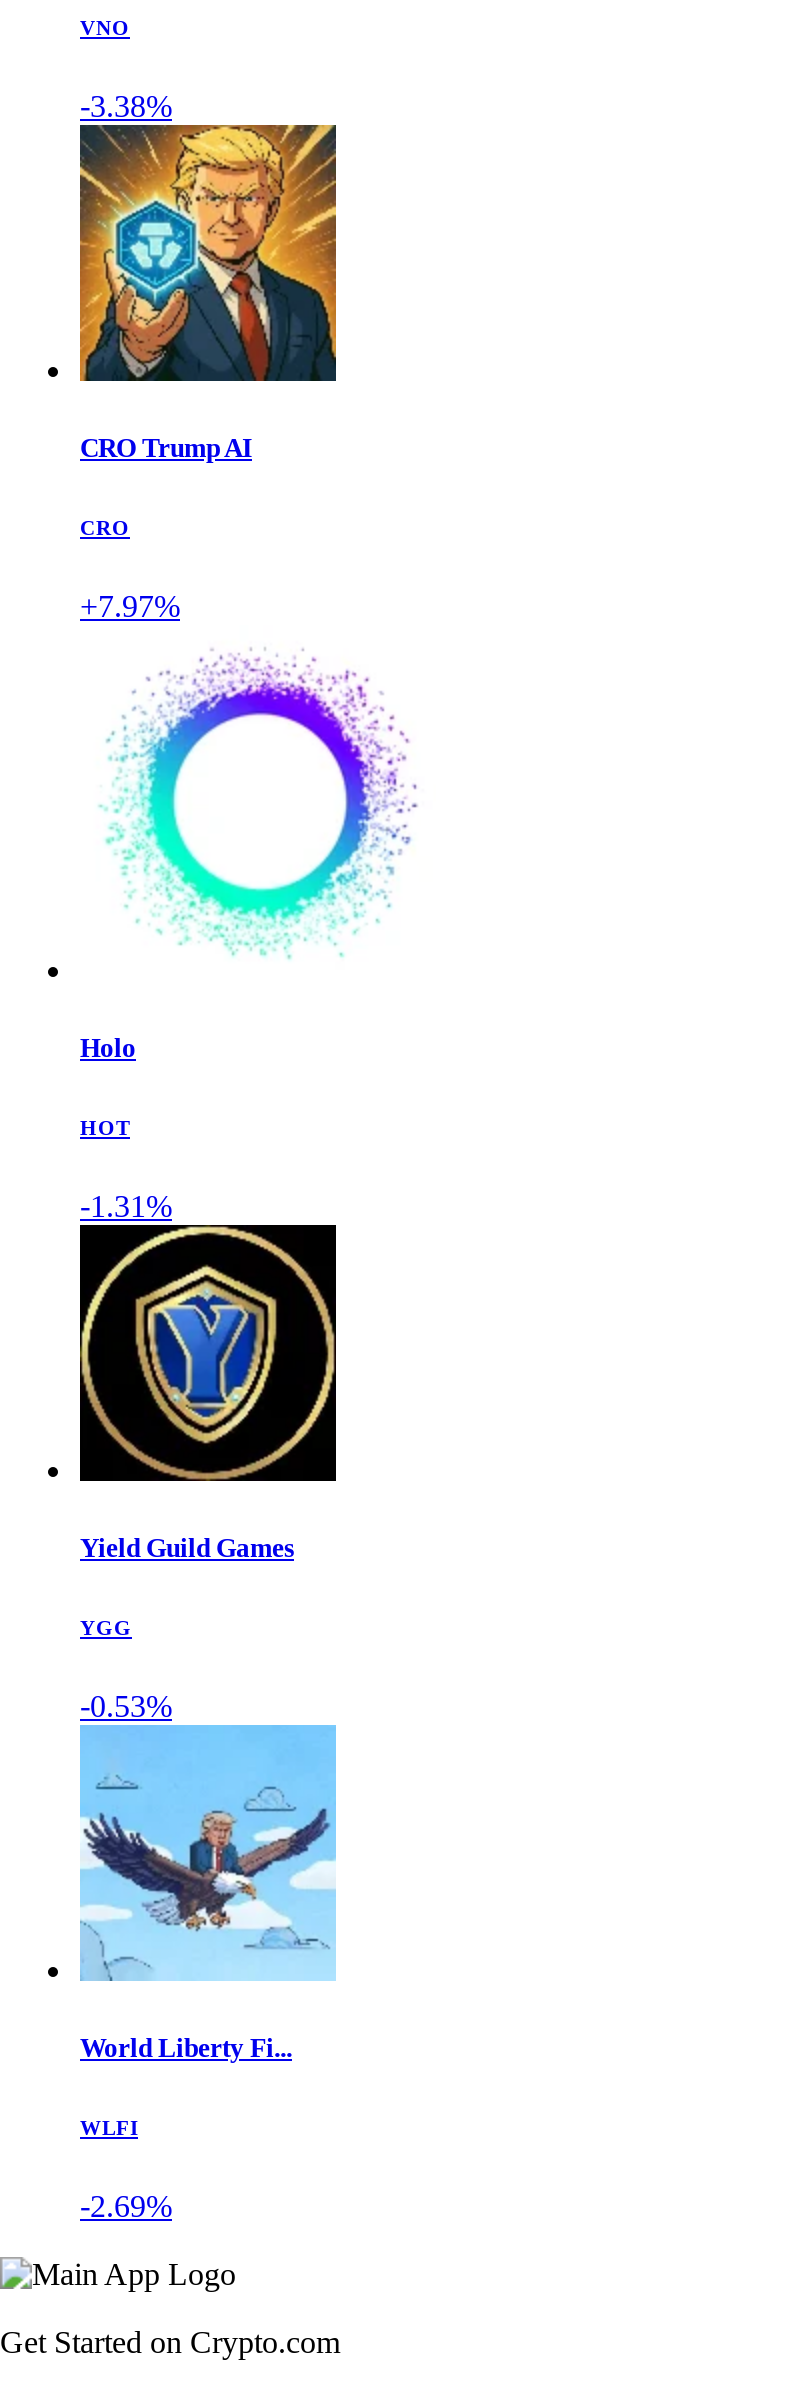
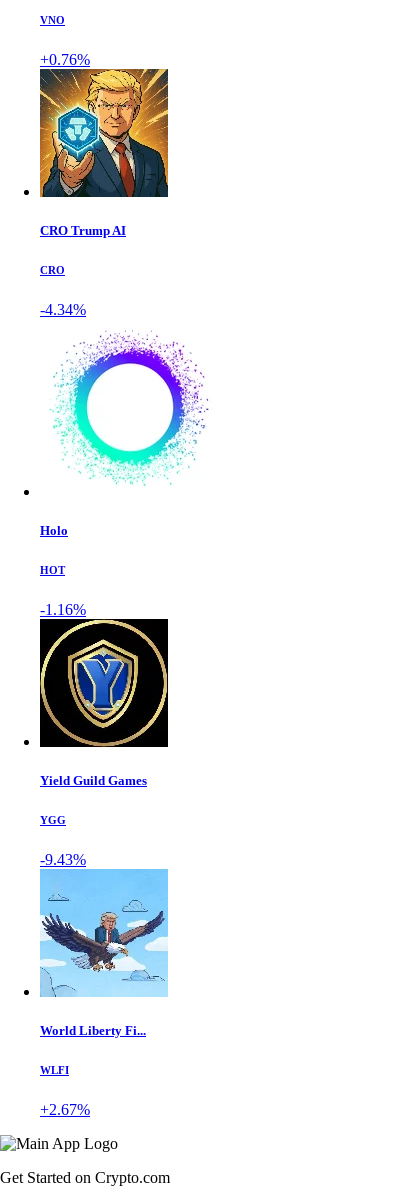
- -3.38%
+ +0.76%

- +7.97%
+ -4.34%

- -1.31%
+ -1.16%

- -0.53%
+ -9.43%

- -2.69%
+ +2.67%
